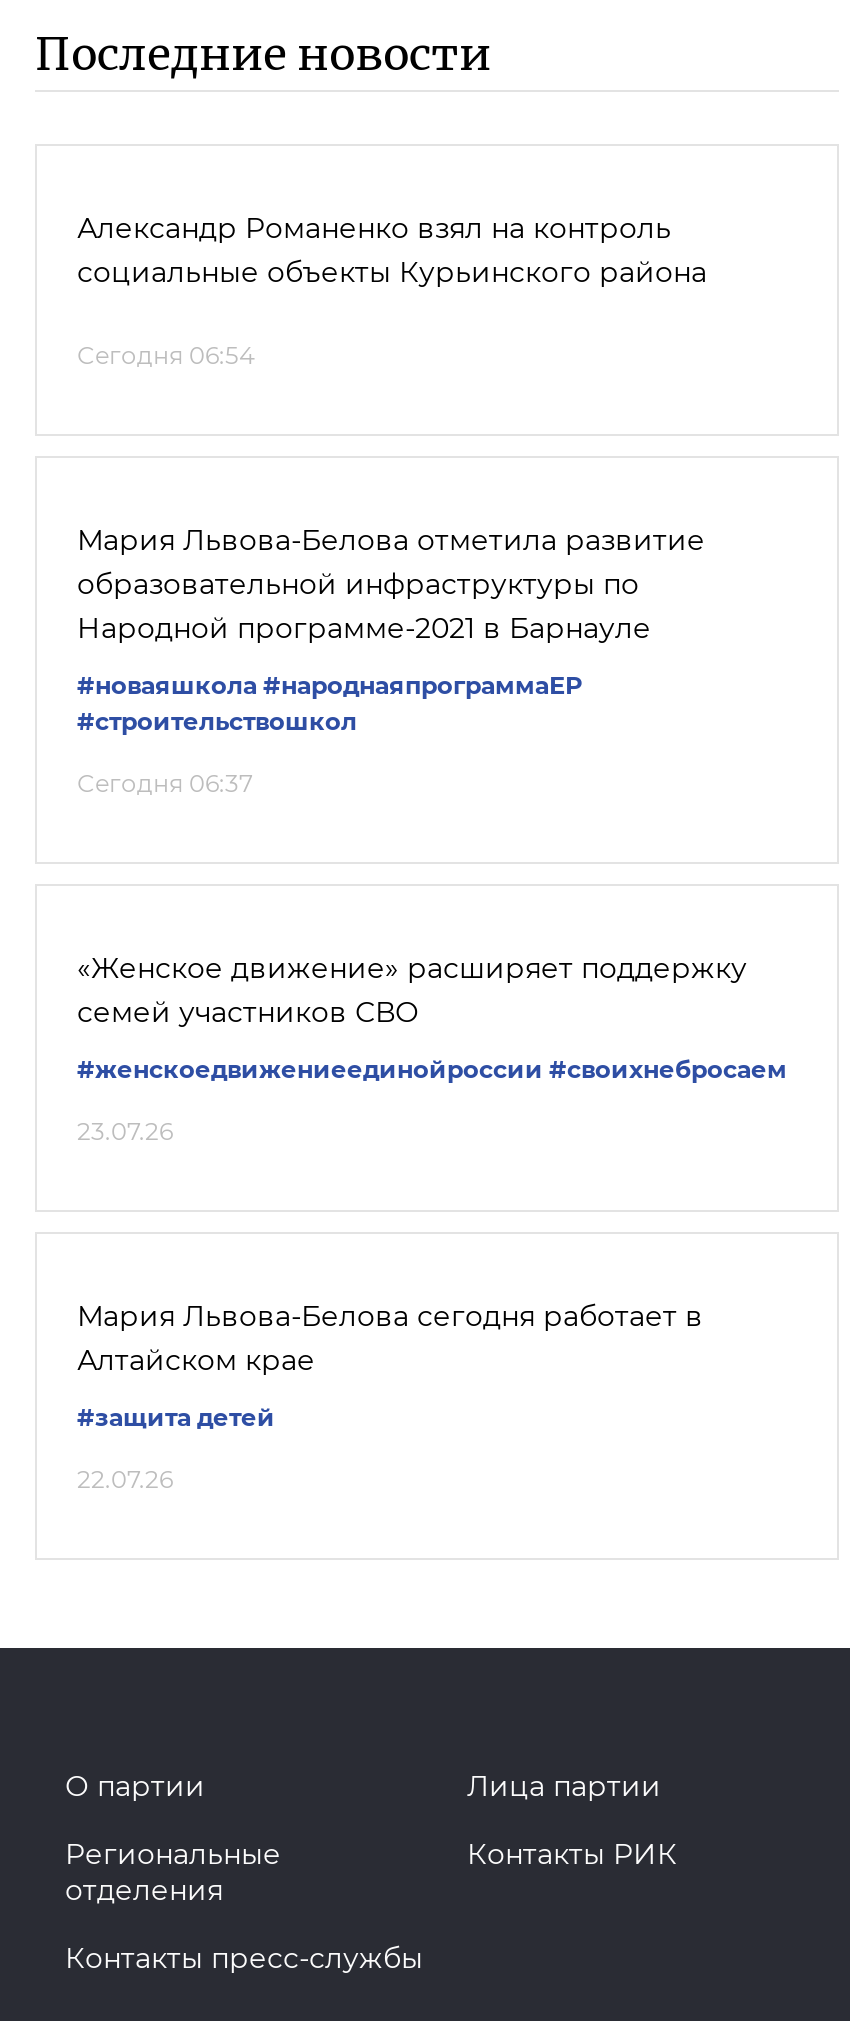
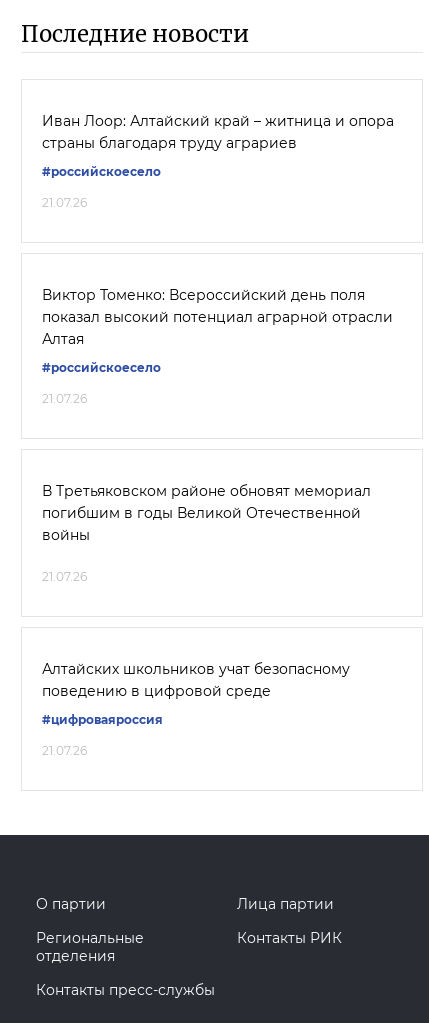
- Александр Романенко взял на контроль
- социальные объекты Курьинского района
+ Иван Лоор: Алтайский край – житница и опора
+ страны благодаря труду аграриев

- Сегодня 06:54
+ #российскоесело

- Мария Львова-Белова отметила развитие
- образовательной инфраструктуры по
- Народной программе-2021 в Барнауле
+ 21.07.26

- #новаяшкола #народнаяпрограммаЕР
- #строительствошкол
+ Виктор Томенко: Всероссийский день поля
+ показал высокий потенциал аграрной отрасли
+ Алтая

- Сегодня 06:37
+ #российскоесело

- «Женское движение» расширяет поддержку
- семей участников СВО
+ 21.07.26

- #женскоедвижениеединойроссии #своихнебросаем
+ В Третьяковском районе обновят мемориал
+ погибшим в годы Великой Отечественной
+ войны

- 23.07.26
+ 21.07.26

- Мария Львова-Белова сегодня работает в
- Алтайском крае
+ Алтайских школьников учат безопасному
+ поведению в цифровой среде

- #защита детей
+ #цифроваяроссия

- 22.07.26
+ 21.07.26
